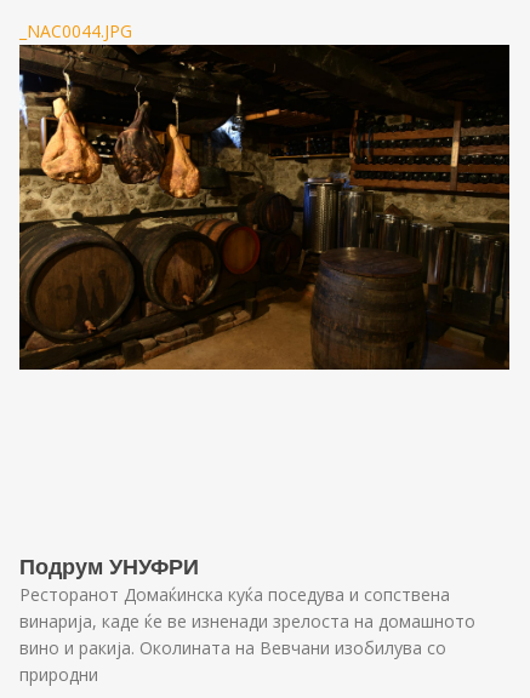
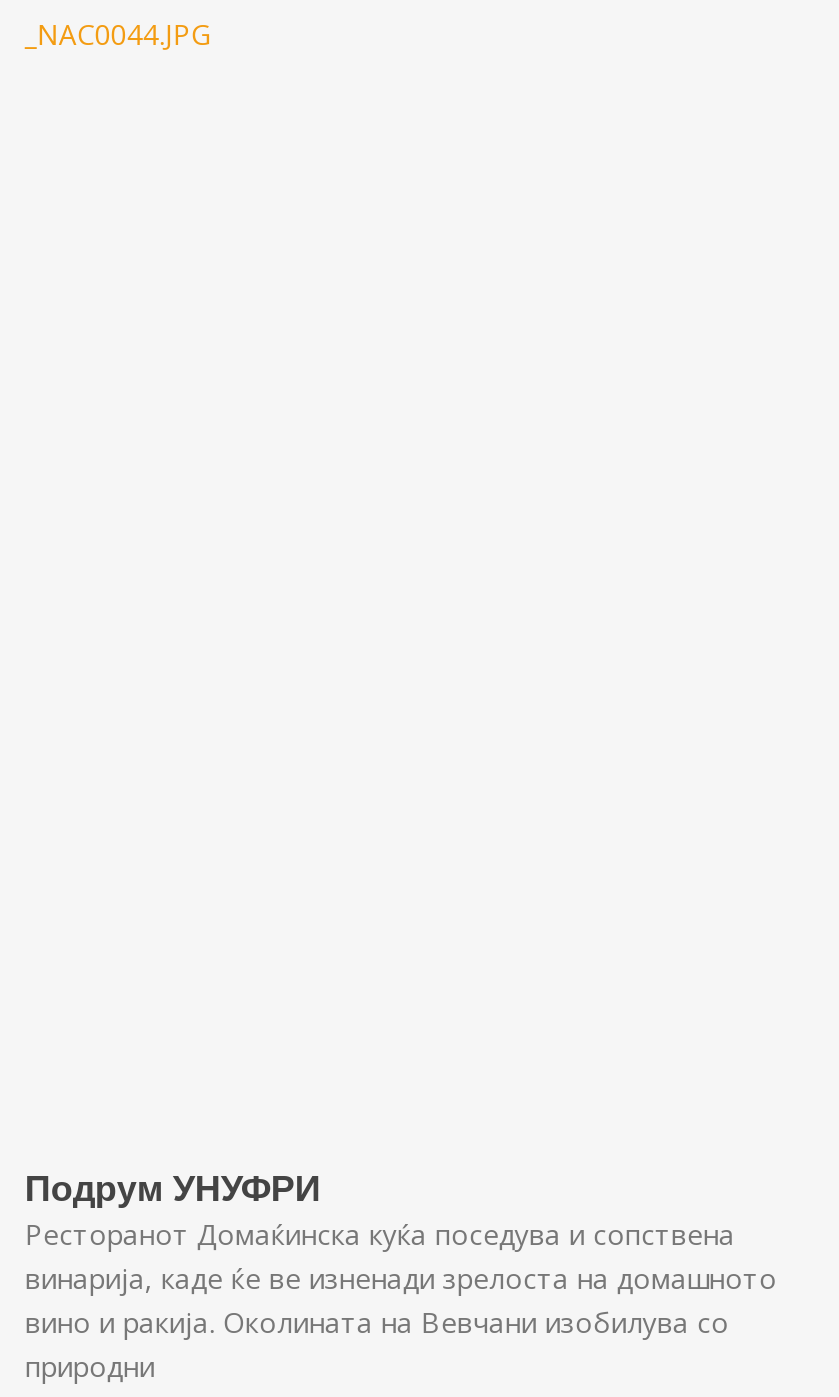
- [image]
